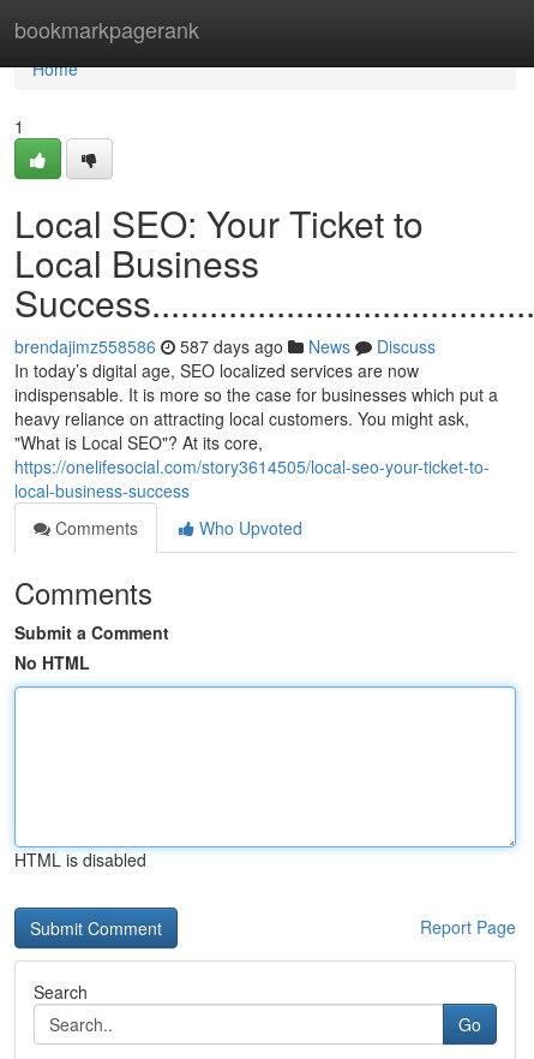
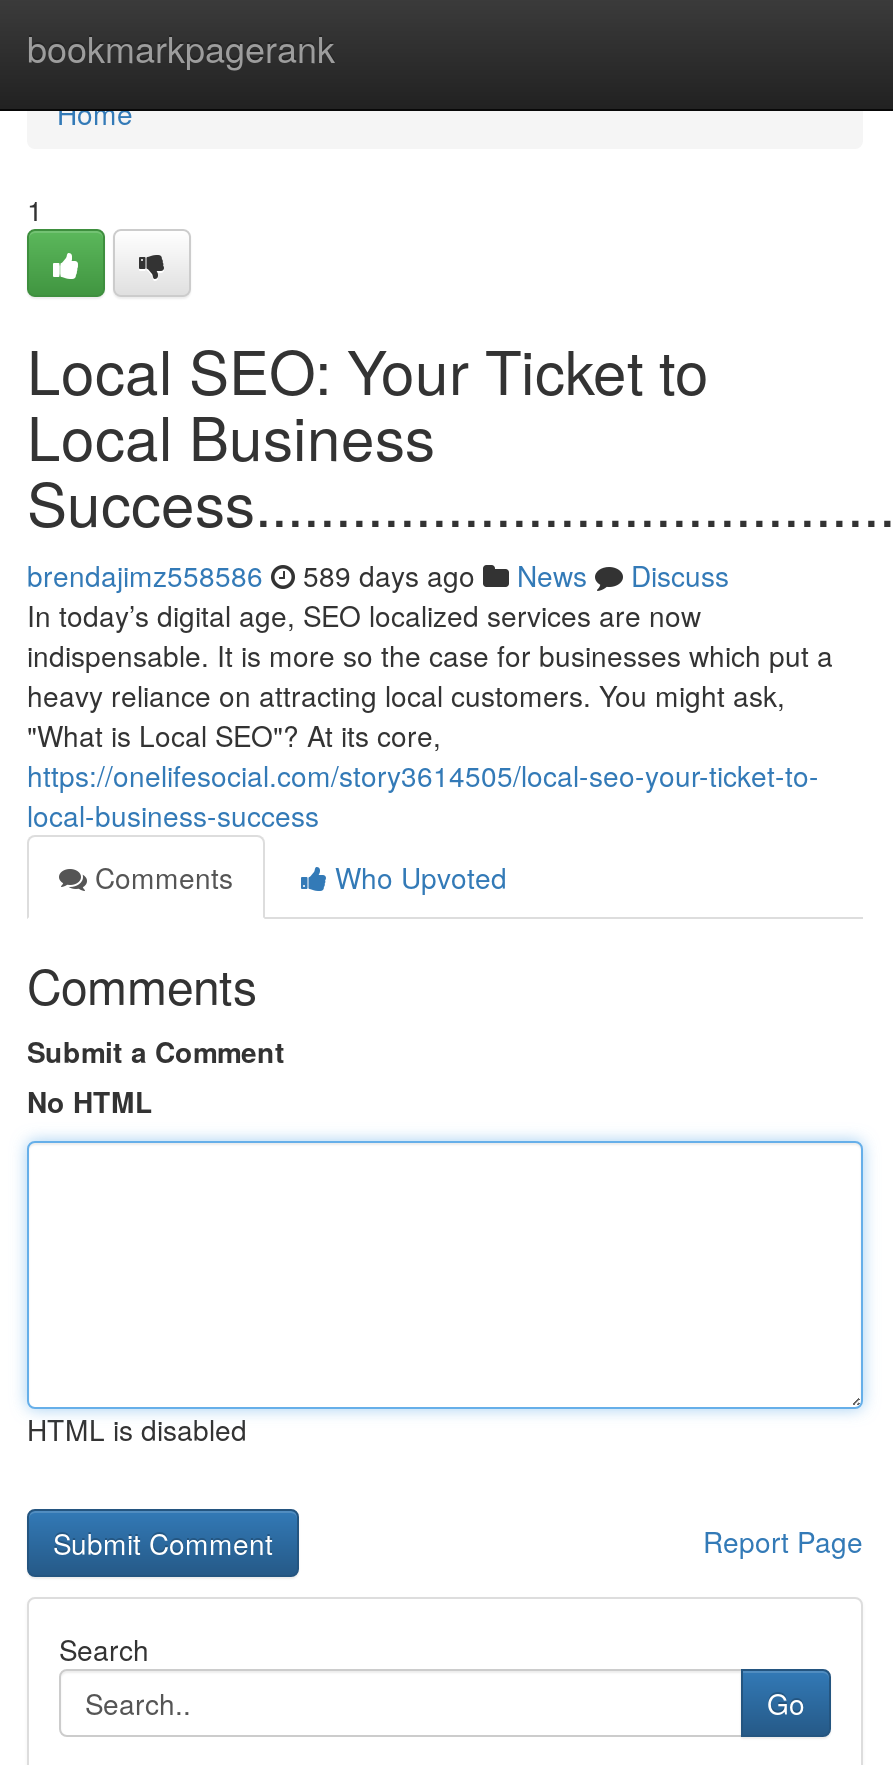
- brendajimz558586 587 days ago News Discuss
+ brendajimz558586 589 days ago News Discuss
